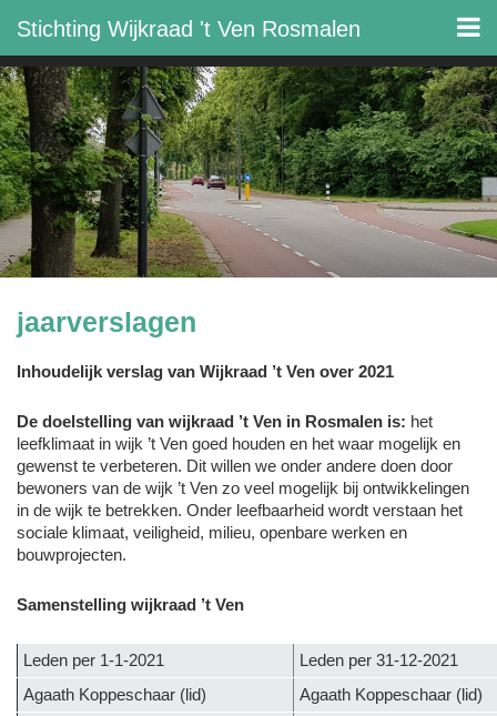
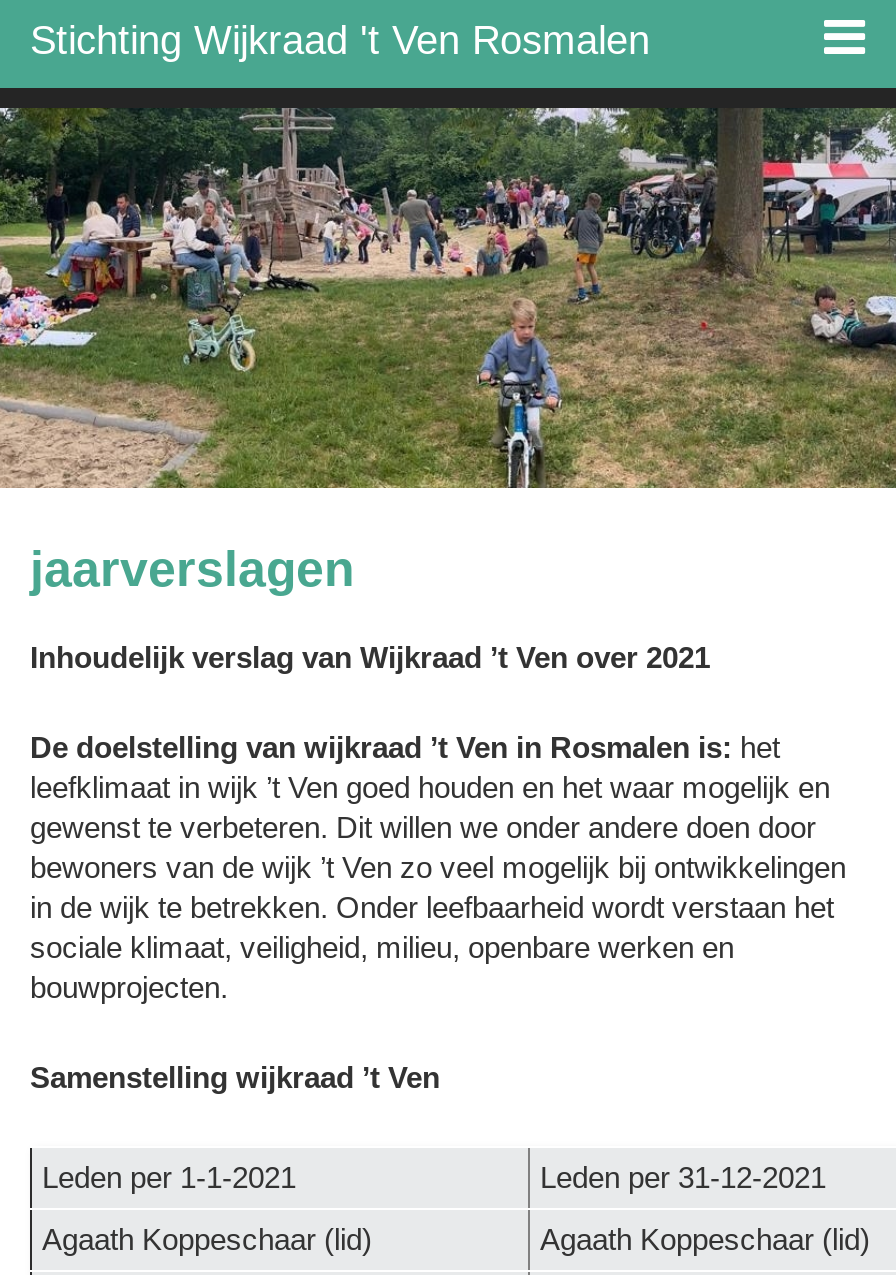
- [image]
+ [image]
